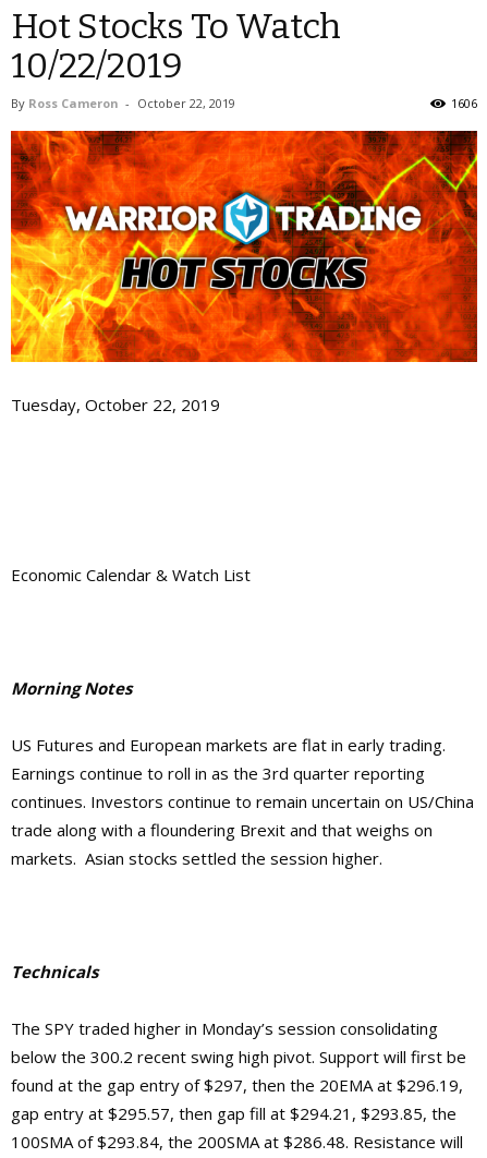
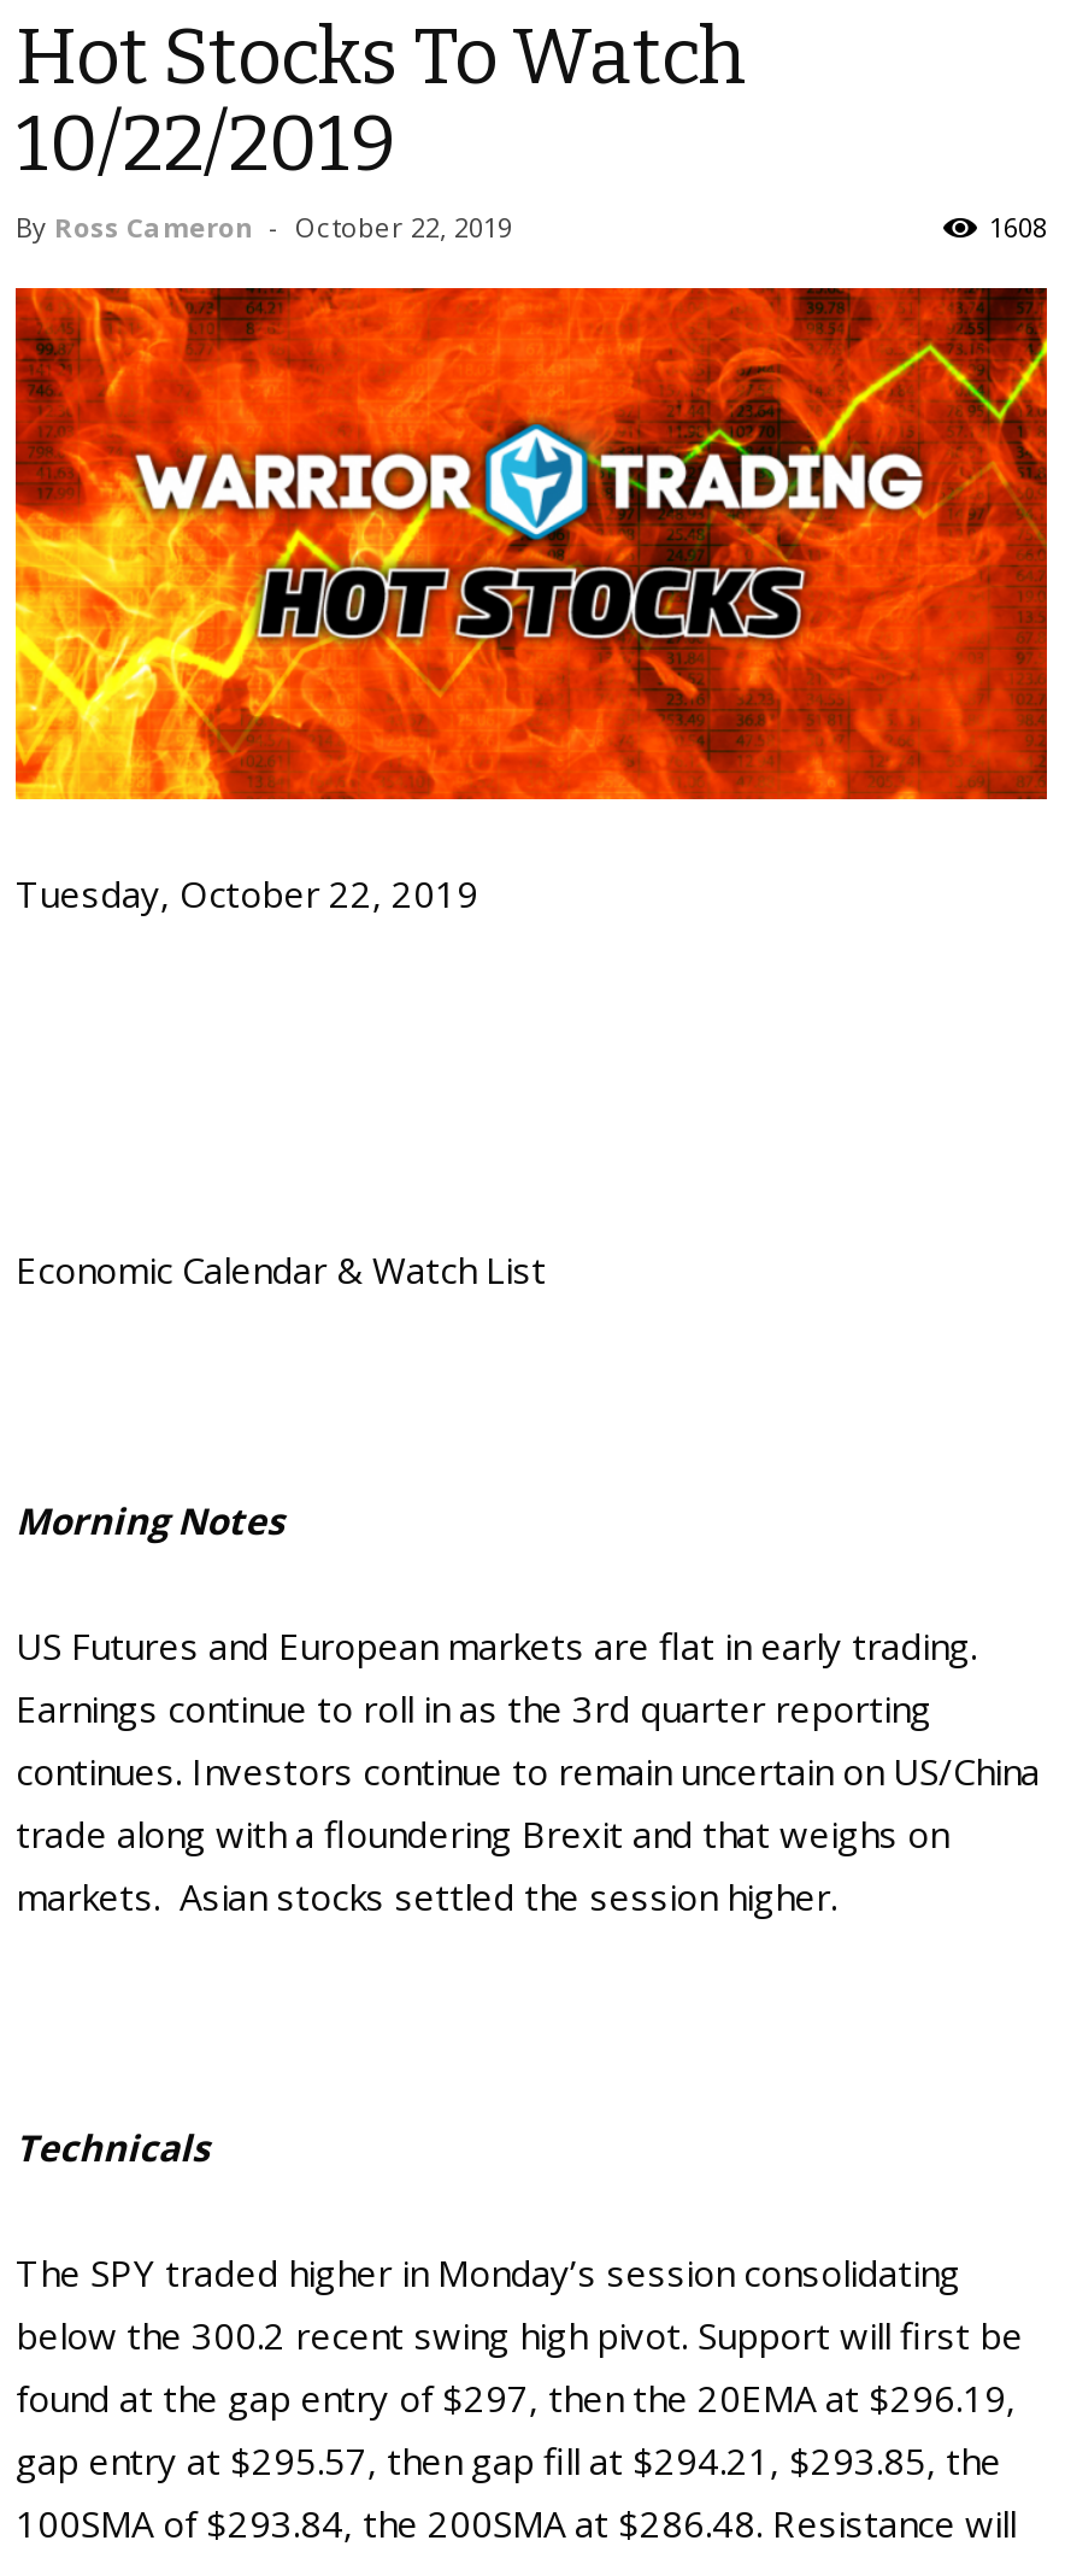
- 1606
+ 1608
